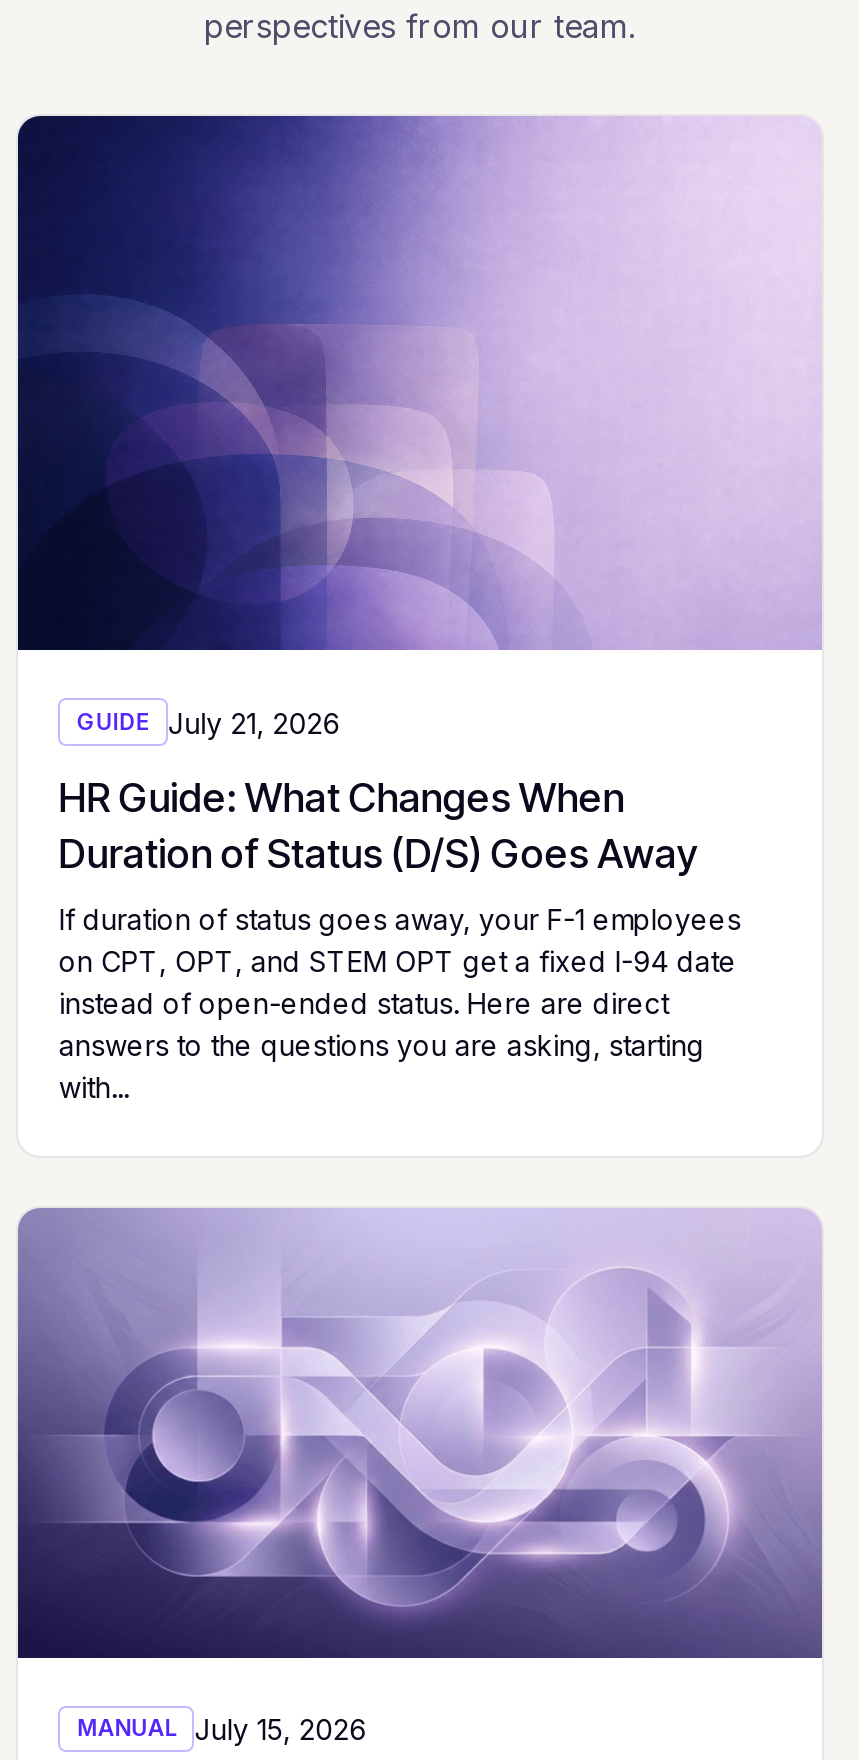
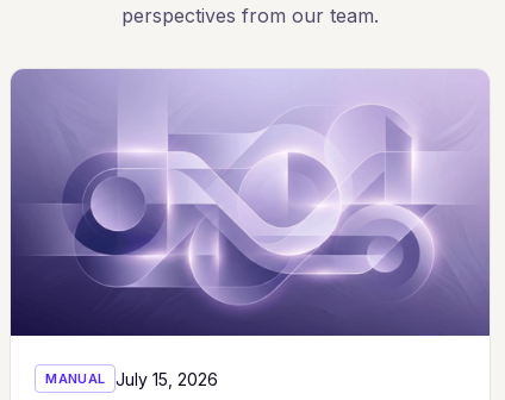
- [image]
- GUIDE
- July 21, 2026
- HR Guide: What Changes When
- Duration of Status (D/S) Goes Away
- If duration of status goes away, your F-1 employees
- on CPT, OPT, and STEM OPT get a fixed I-94 date
- instead of open-ended status. Here are direct
- answers to the questions you are asking, starting
- with...
